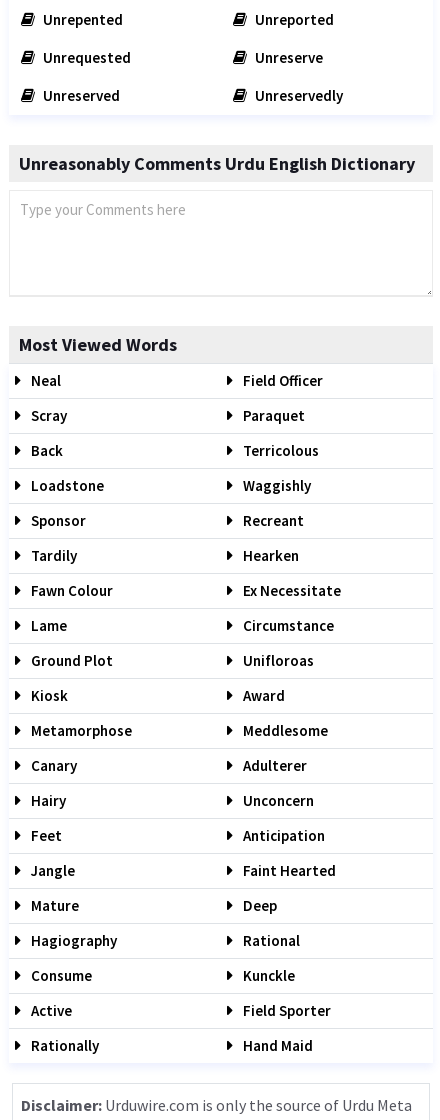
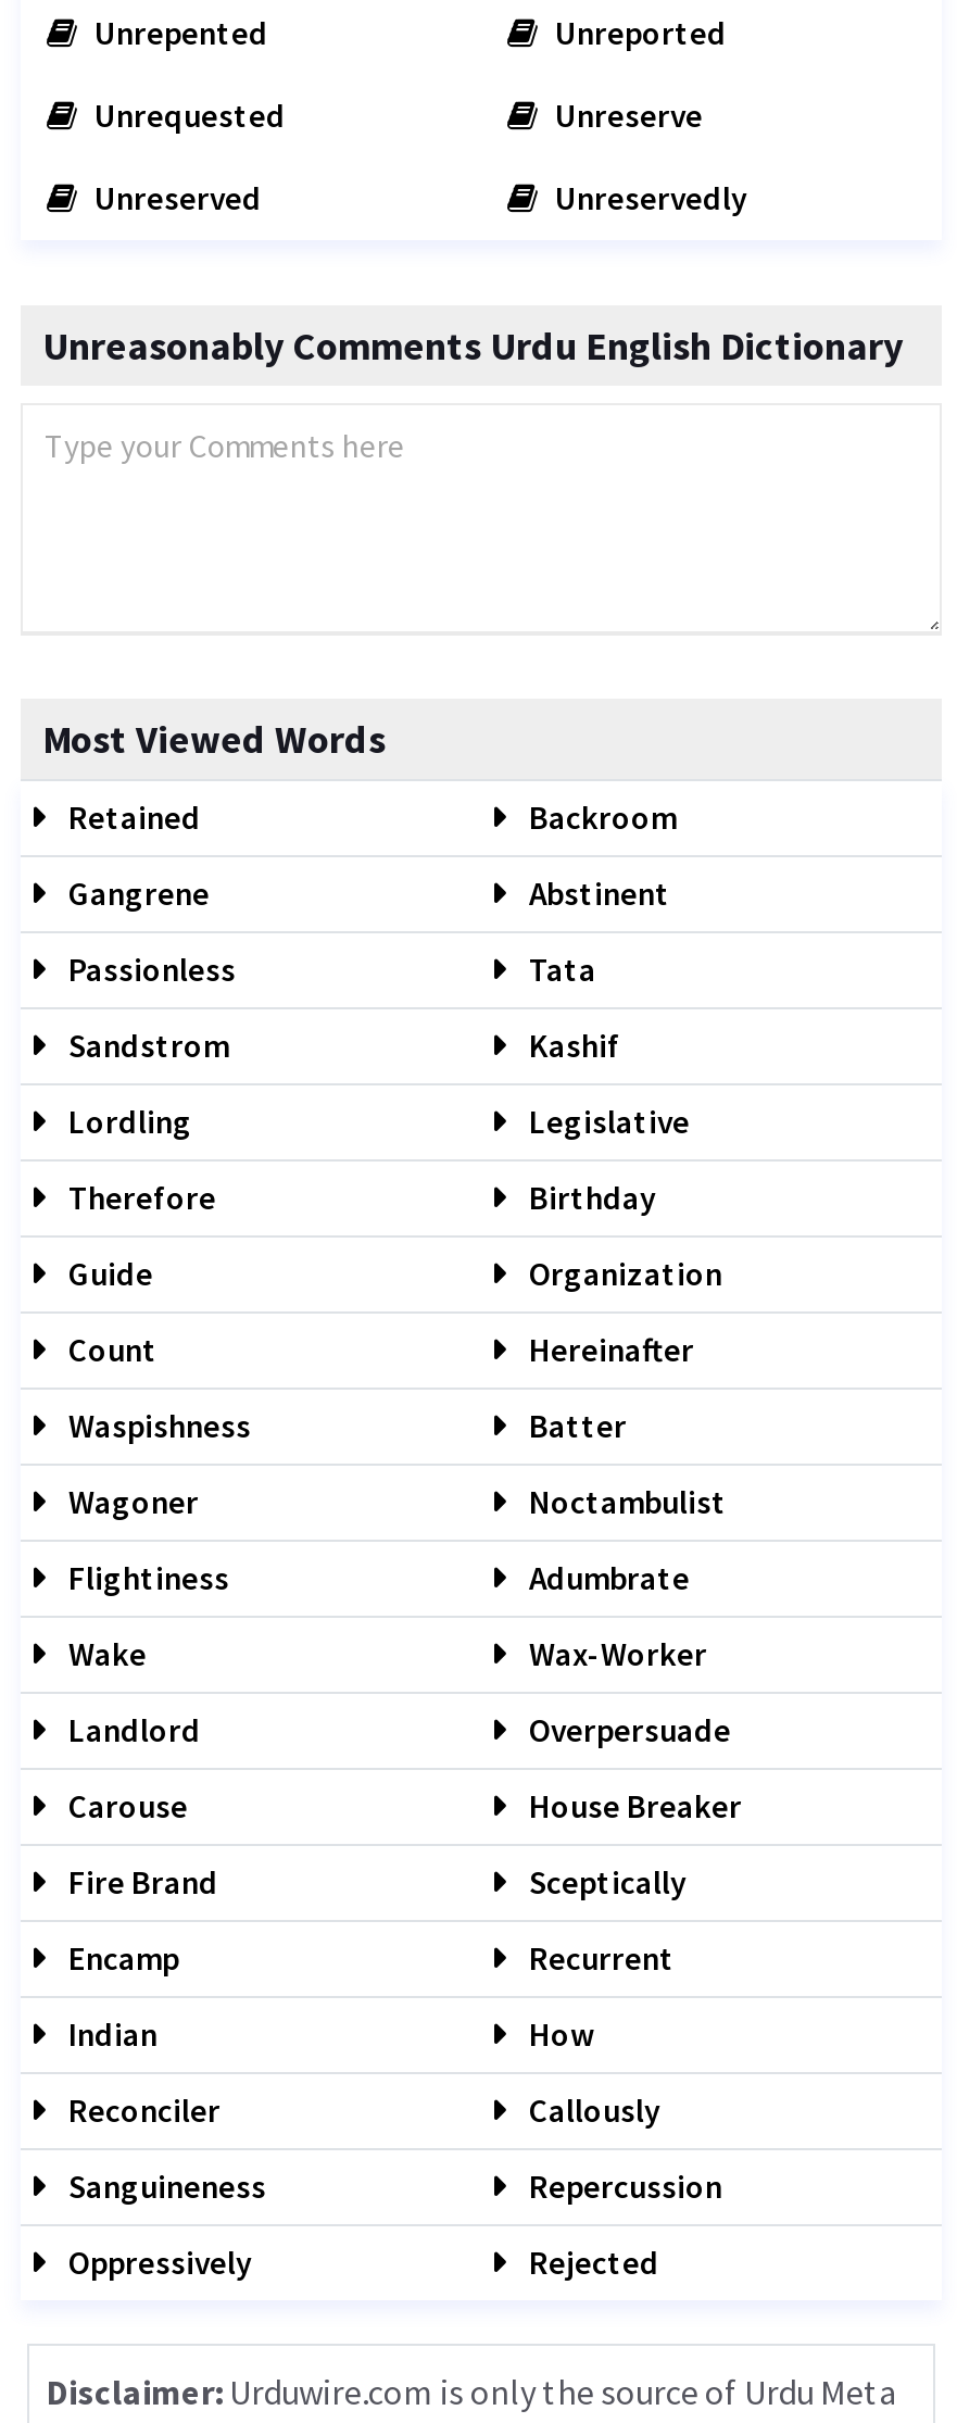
- Neal
- Field Officer
+ Retained
+ Backroom

- Scray
- Paraquet
+ Gangrene
+ Abstinent

- Back
- Terricolous
+ Passionless
+ Tata

- Loadstone
- Waggishly
+ Sandstrom
+ Kashif

- Sponsor
- Recreant
+ Lordling
+ Legislative

- Tardily
- Hearken
+ Therefore
+ Birthday

- Fawn Colour
- Ex Necessitate
+ Guide
+ Organization

- Lame
- Circumstance
+ Count
+ Hereinafter

- Ground Plot
- Unifloroas
+ Waspishness
+ Batter

- Kiosk
- Award
+ Wagoner
+ Noctambulist

- Metamorphose
- Meddlesome
+ Flightiness
+ Adumbrate

- Canary
- Adulterer
+ Wake
+ Wax-Worker

- Hairy
- Unconcern
+ Landlord
+ Overpersuade

- Feet
- Anticipation
+ Carouse
+ House Breaker

- Jangle
- Faint Hearted
+ Fire Brand
+ Sceptically

- Mature
- Deep
+ Encamp
+ Recurrent

- Hagiography
- Rational
+ Indian
+ How

- Consume
- Kunckle
+ Reconciler
+ Callously

- Active
- Field Sporter
+ Sanguineness
+ Repercussion

- Rationally
- Hand Maid
+ Oppressively
+ Rejected
